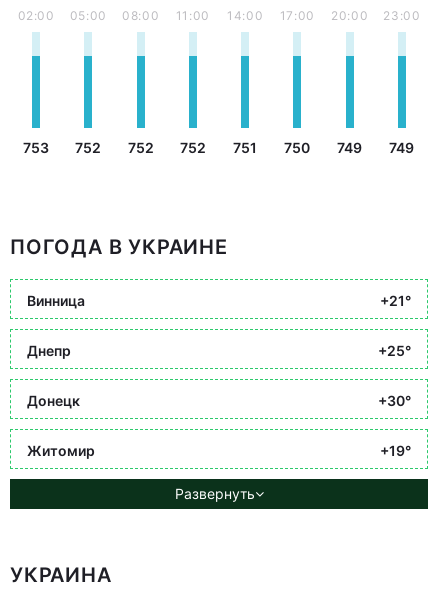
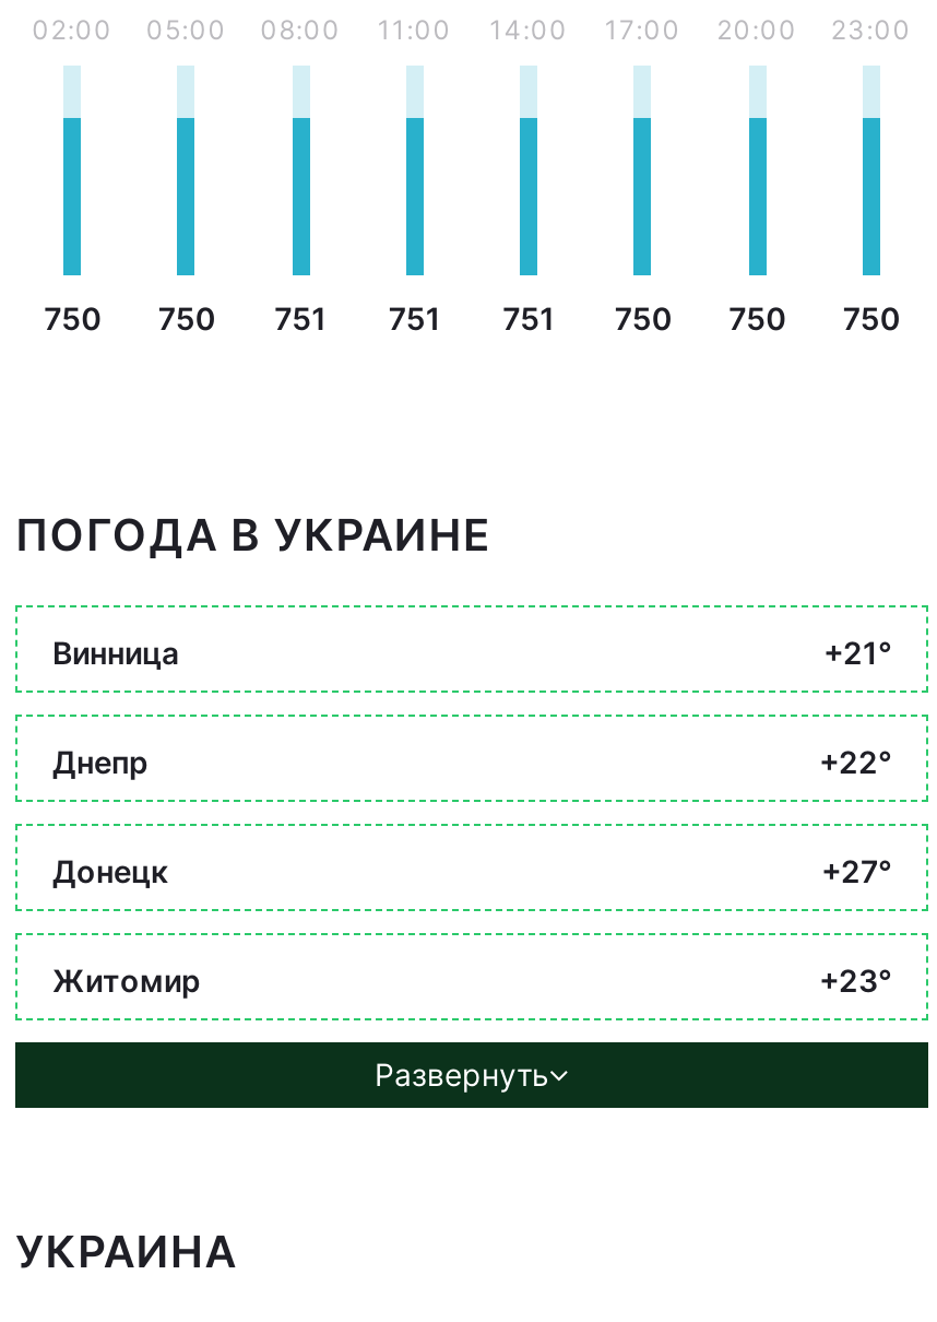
- 753
+ 750

- 752
+ 750

- 752
+ 751

- 752
+ 751

- 749
+ 750

- 749
+ 750

- +25°
+ +22°

- +30°
+ +27°

- +19°
+ +23°
